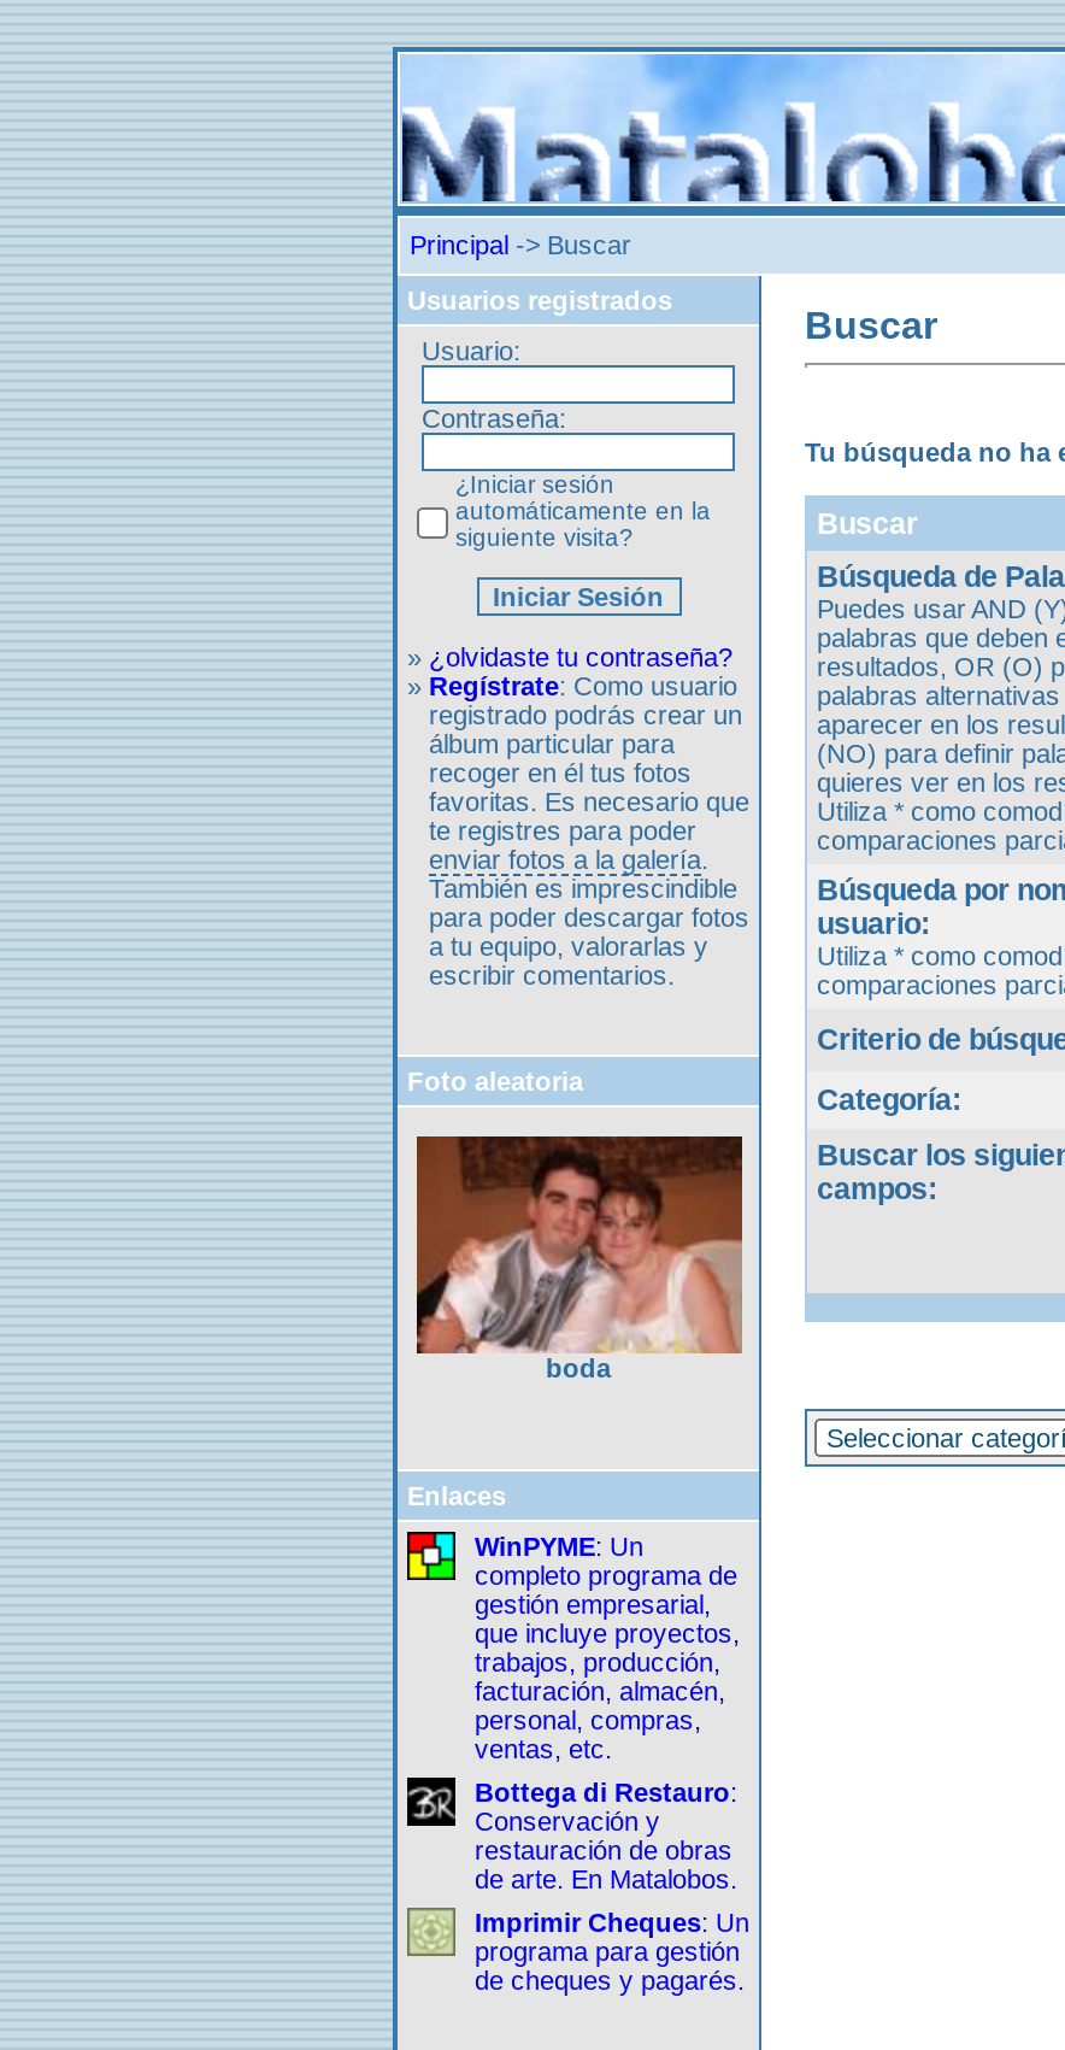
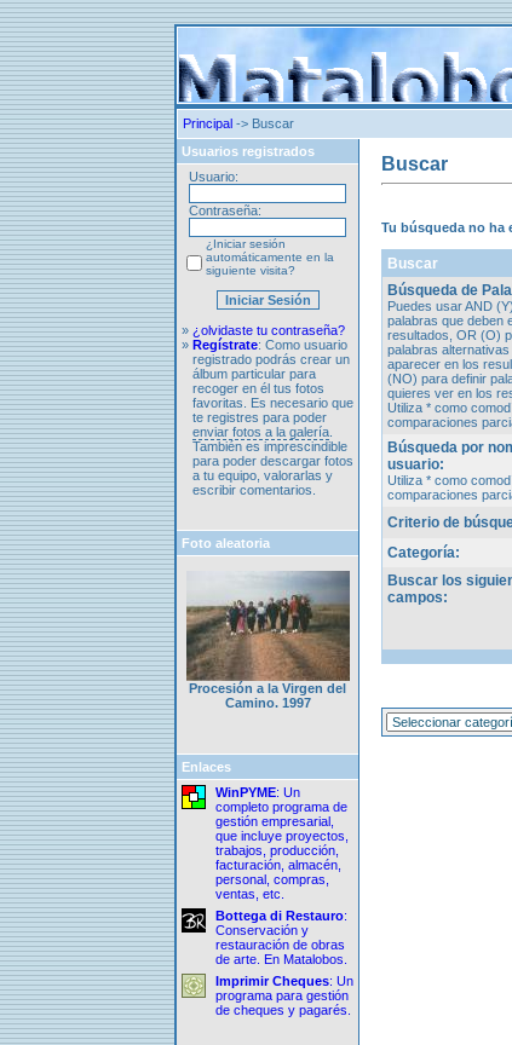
- [image]
- boda
+ [image]
+ Procesión a la Virgen del
+ Camino. 1997
